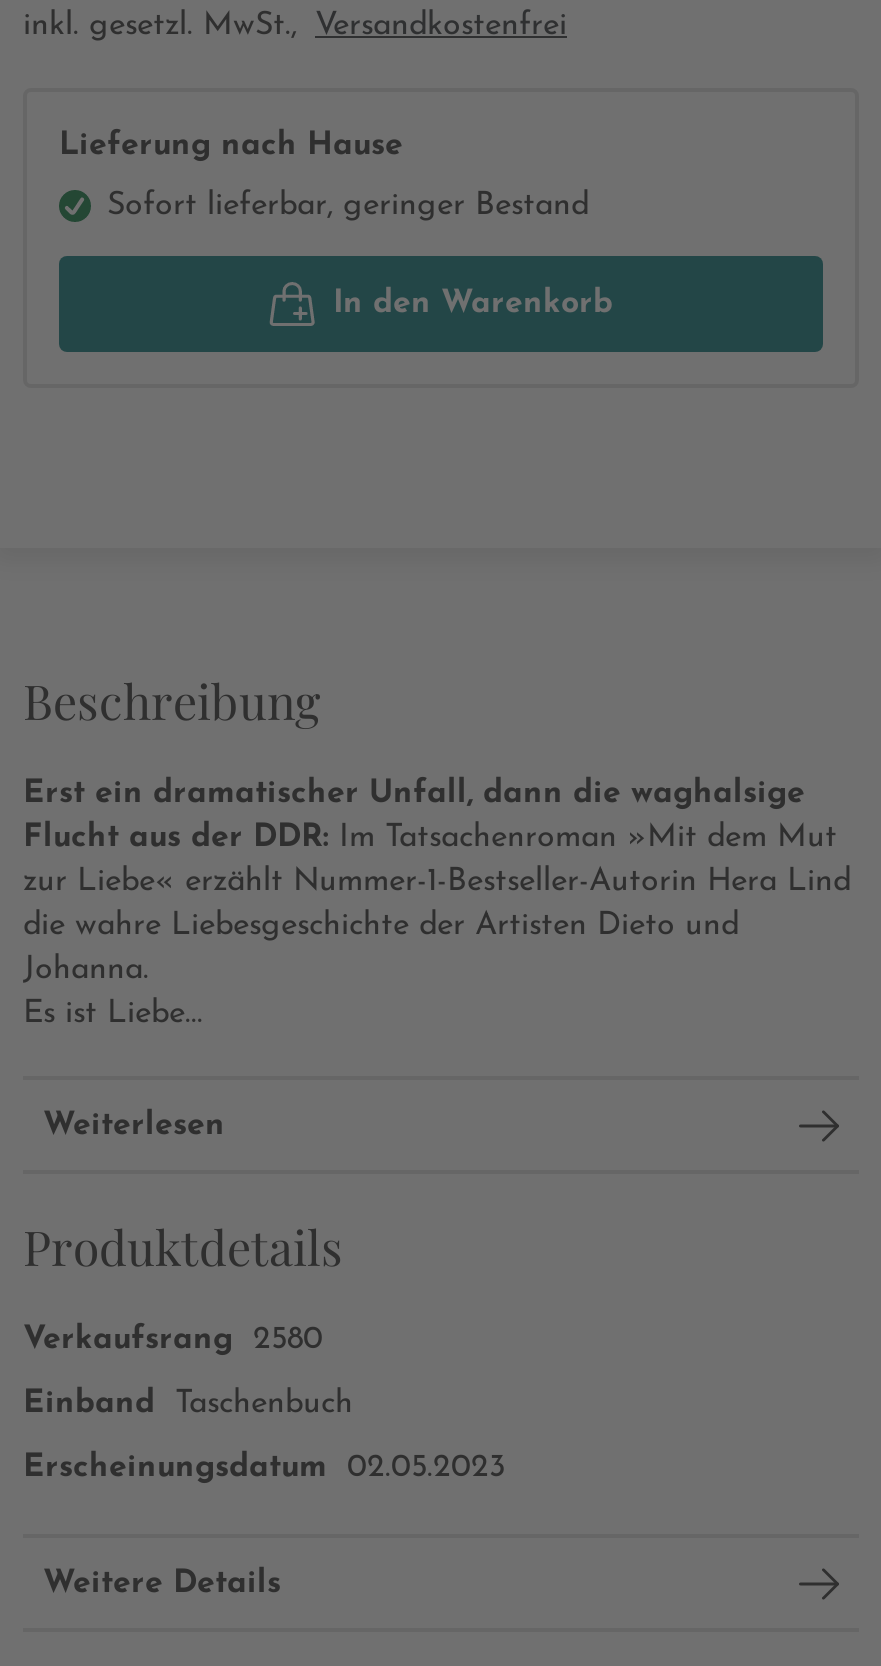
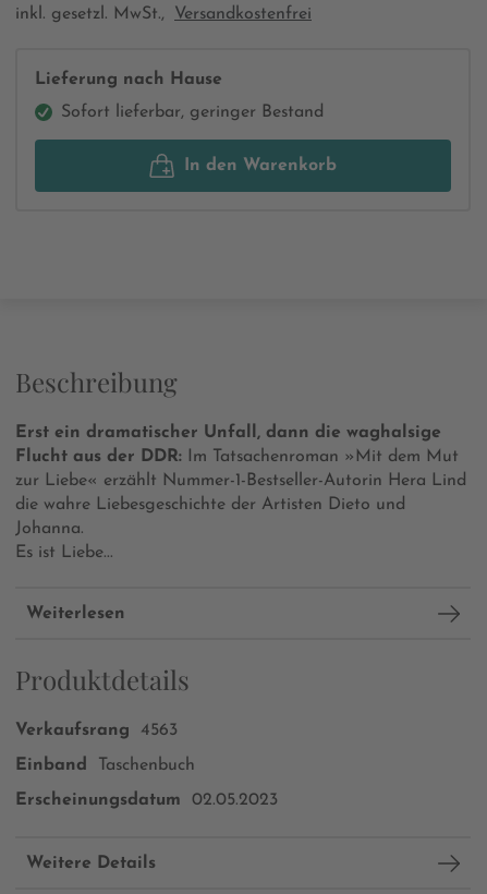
- Verkaufsrang 2580
+ Verkaufsrang 4563
